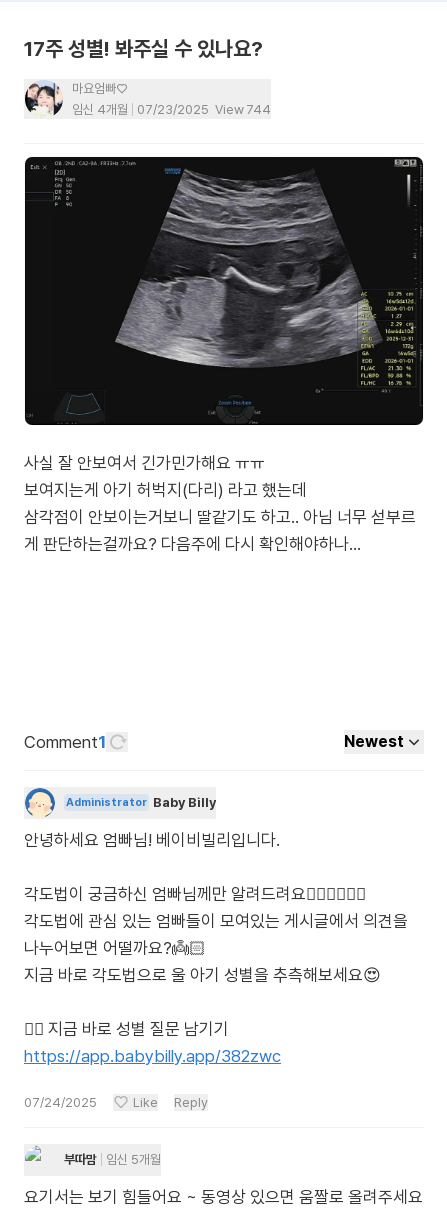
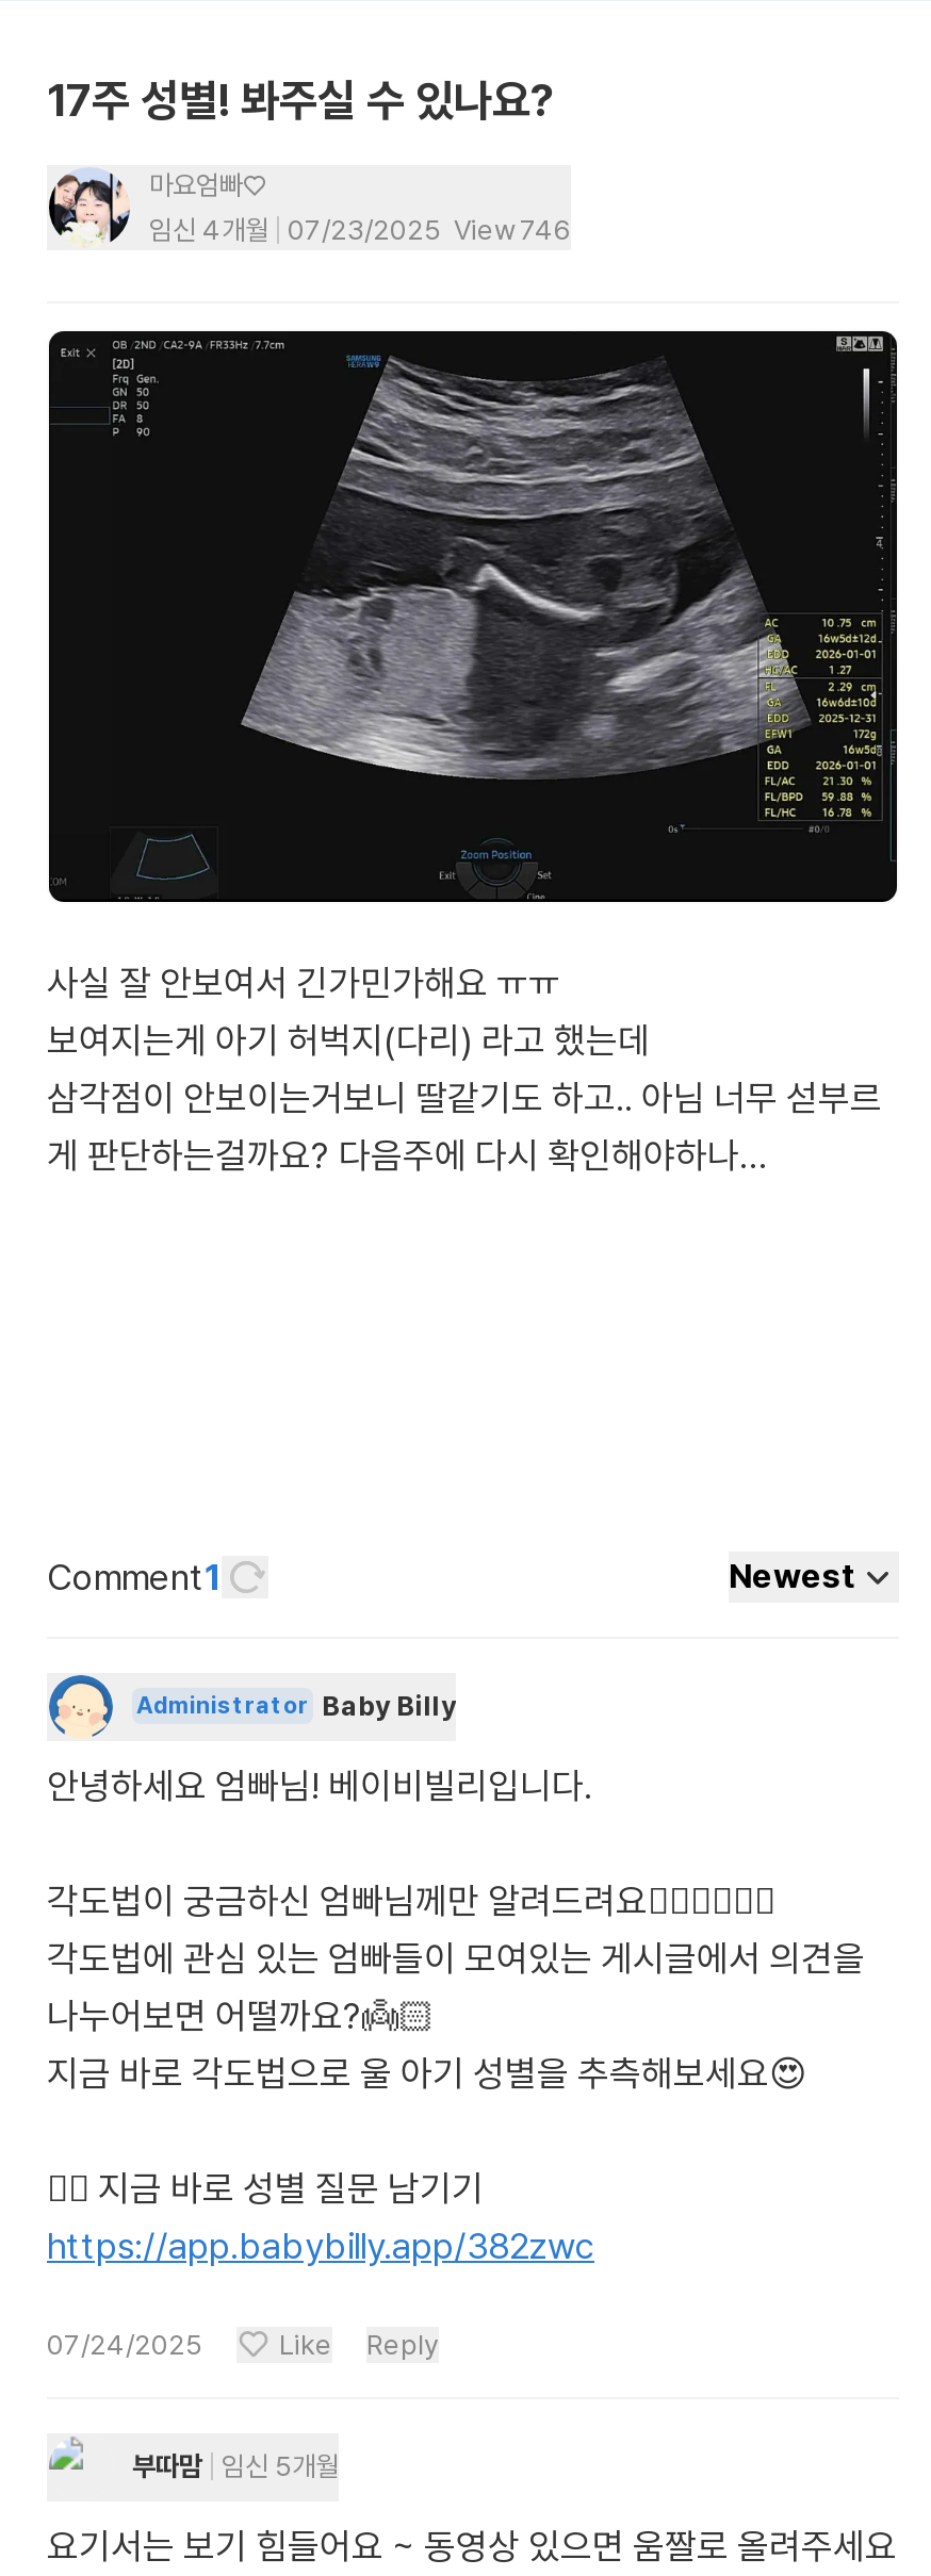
- 임신 4개월 07/23/2025 View 744
+ 임신 4개월 07/23/2025 View 746
